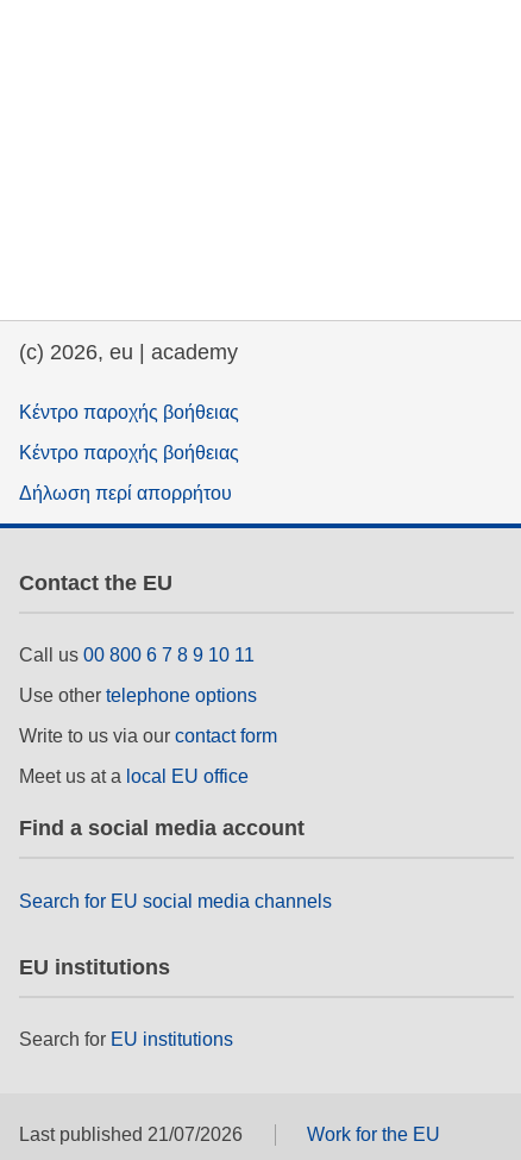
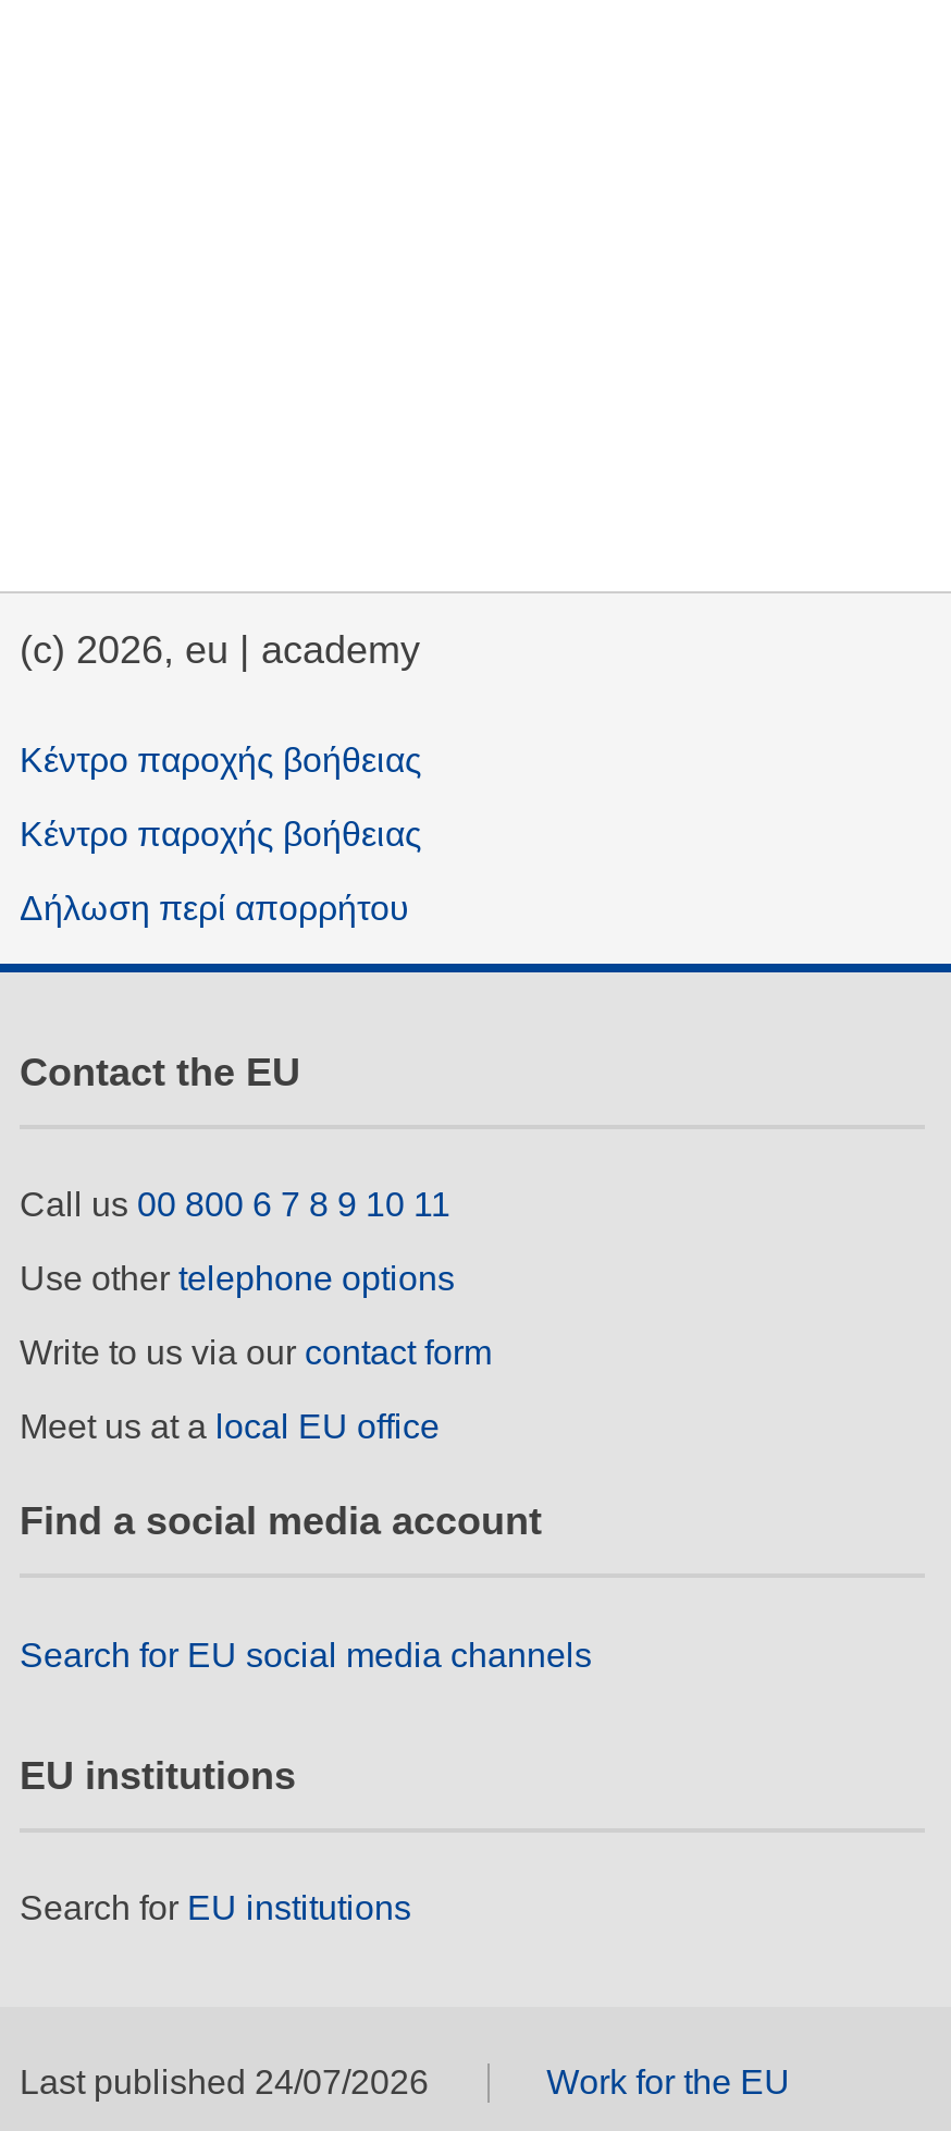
- Last published 21/07/2026
+ Last published 24/07/2026
